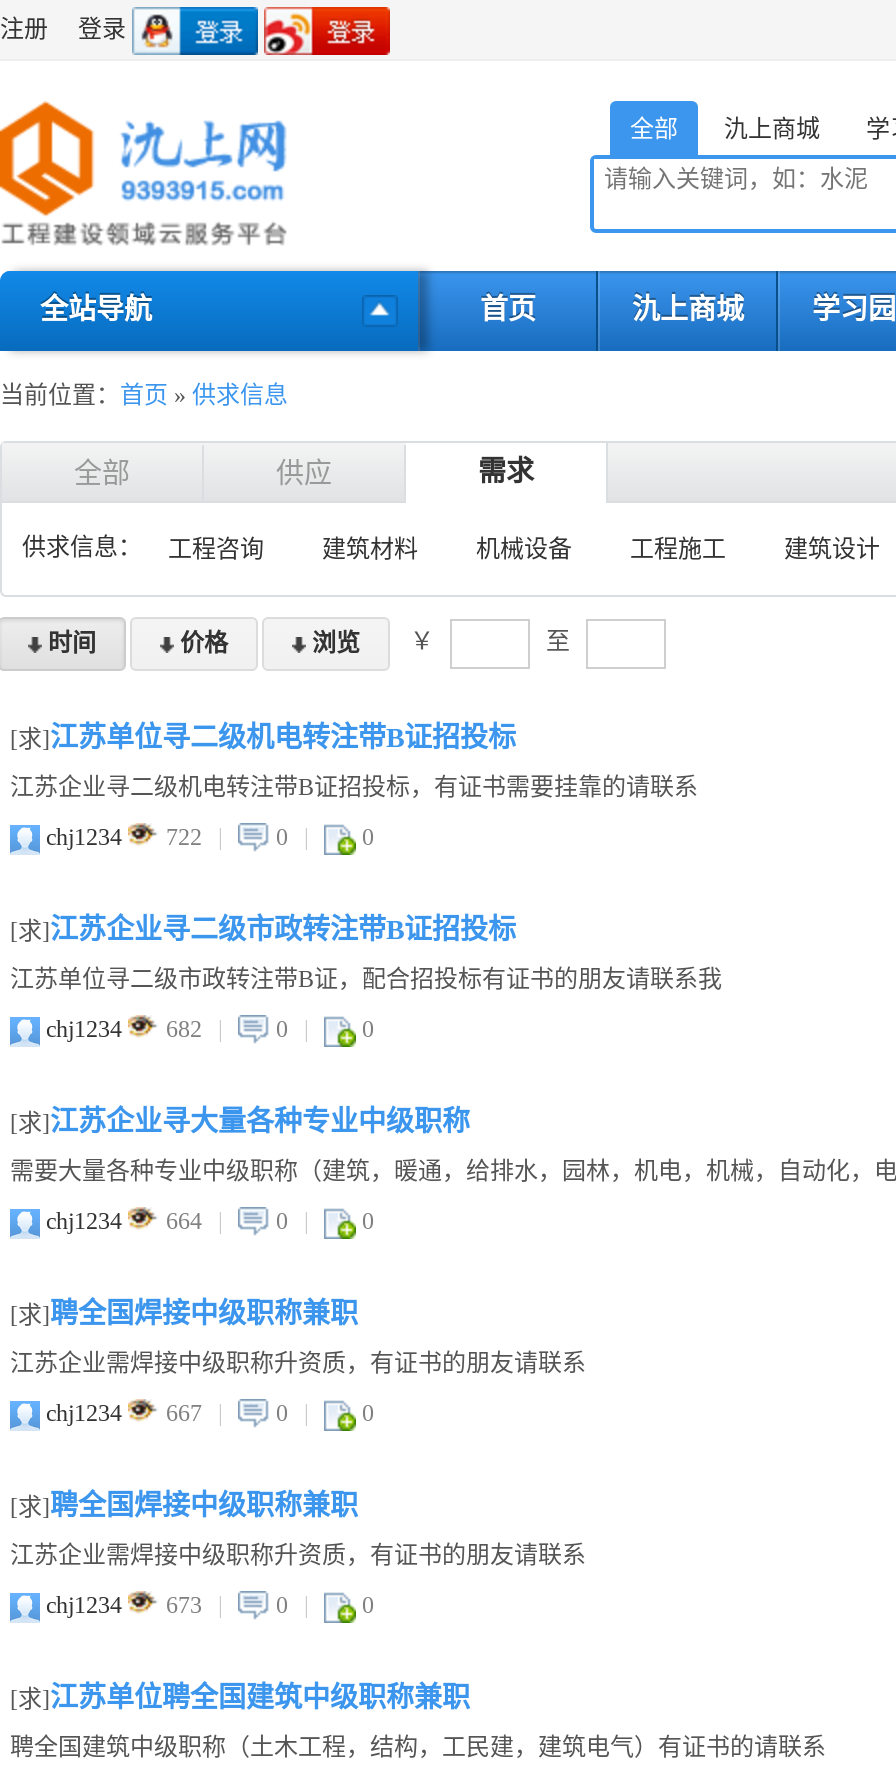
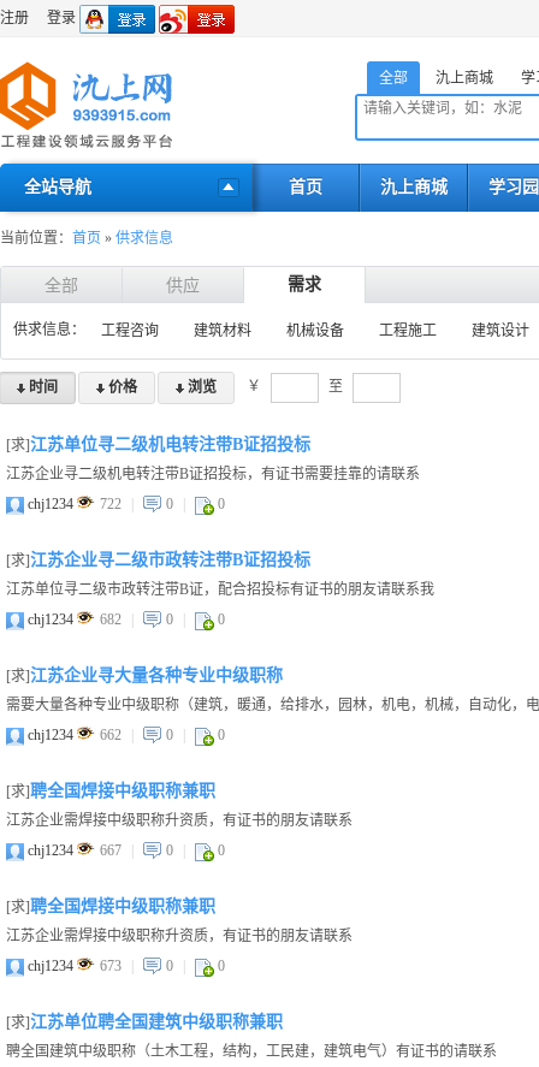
- chj1234 664
+ chj1234 662
